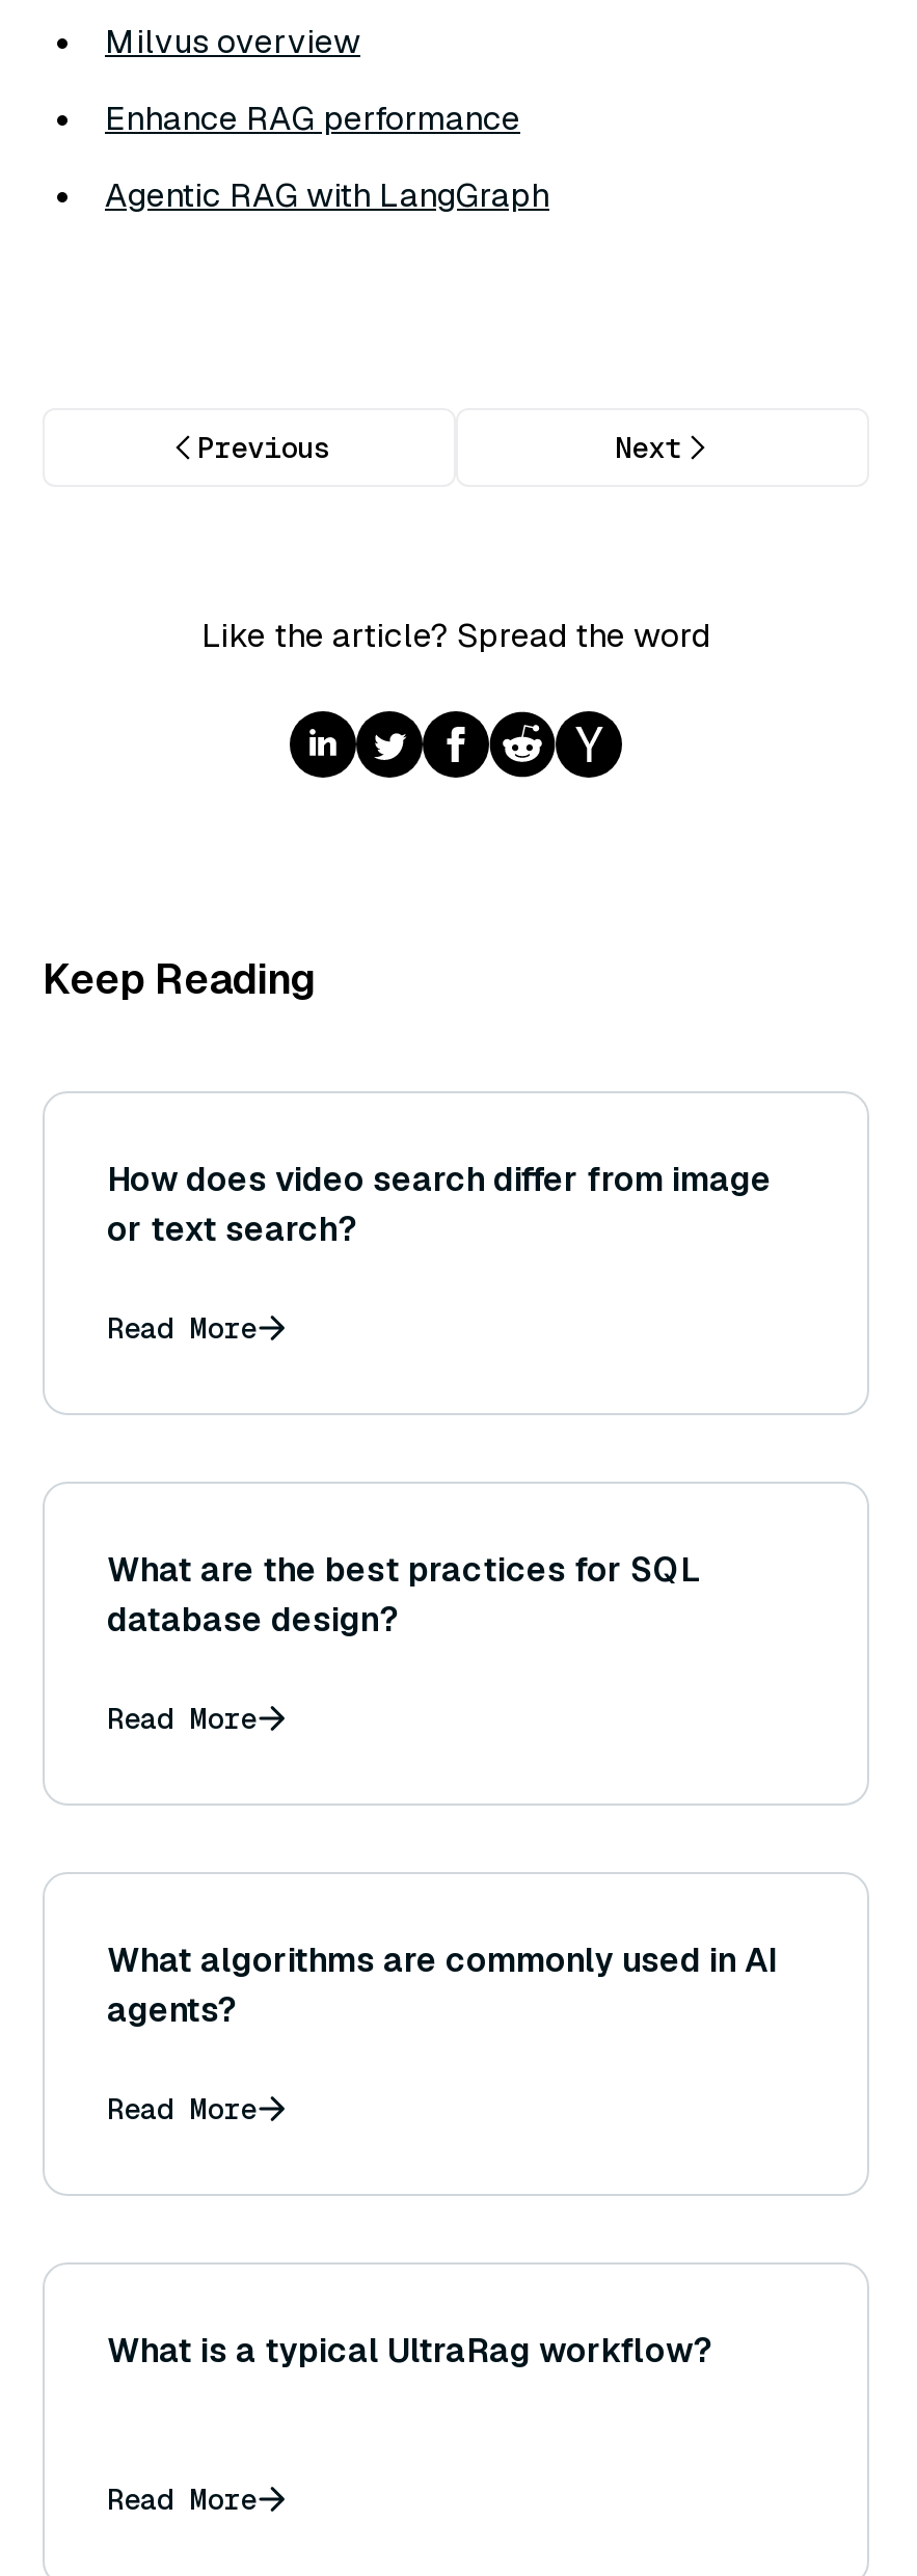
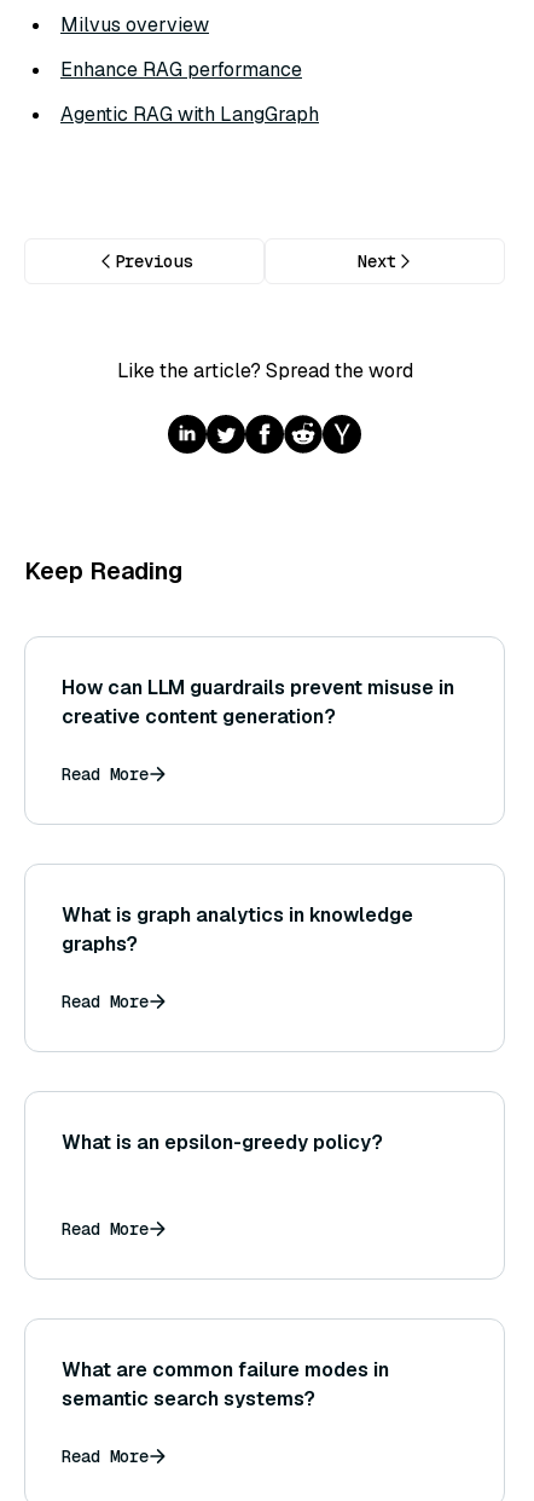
- How does video search differ from image
- or text search?
+ How can LLM guardrails prevent misuse in
+ creative content generation?

- What are the best practices for SQL
- database design?
+ What is graph analytics in knowledge
+ graphs?

- What algorithms are commonly used in AI
- agents?
+ What is an epsilon-greedy policy?

- What is a typical UltraRag workflow?
+ What are common failure modes in
+ semantic search systems?
